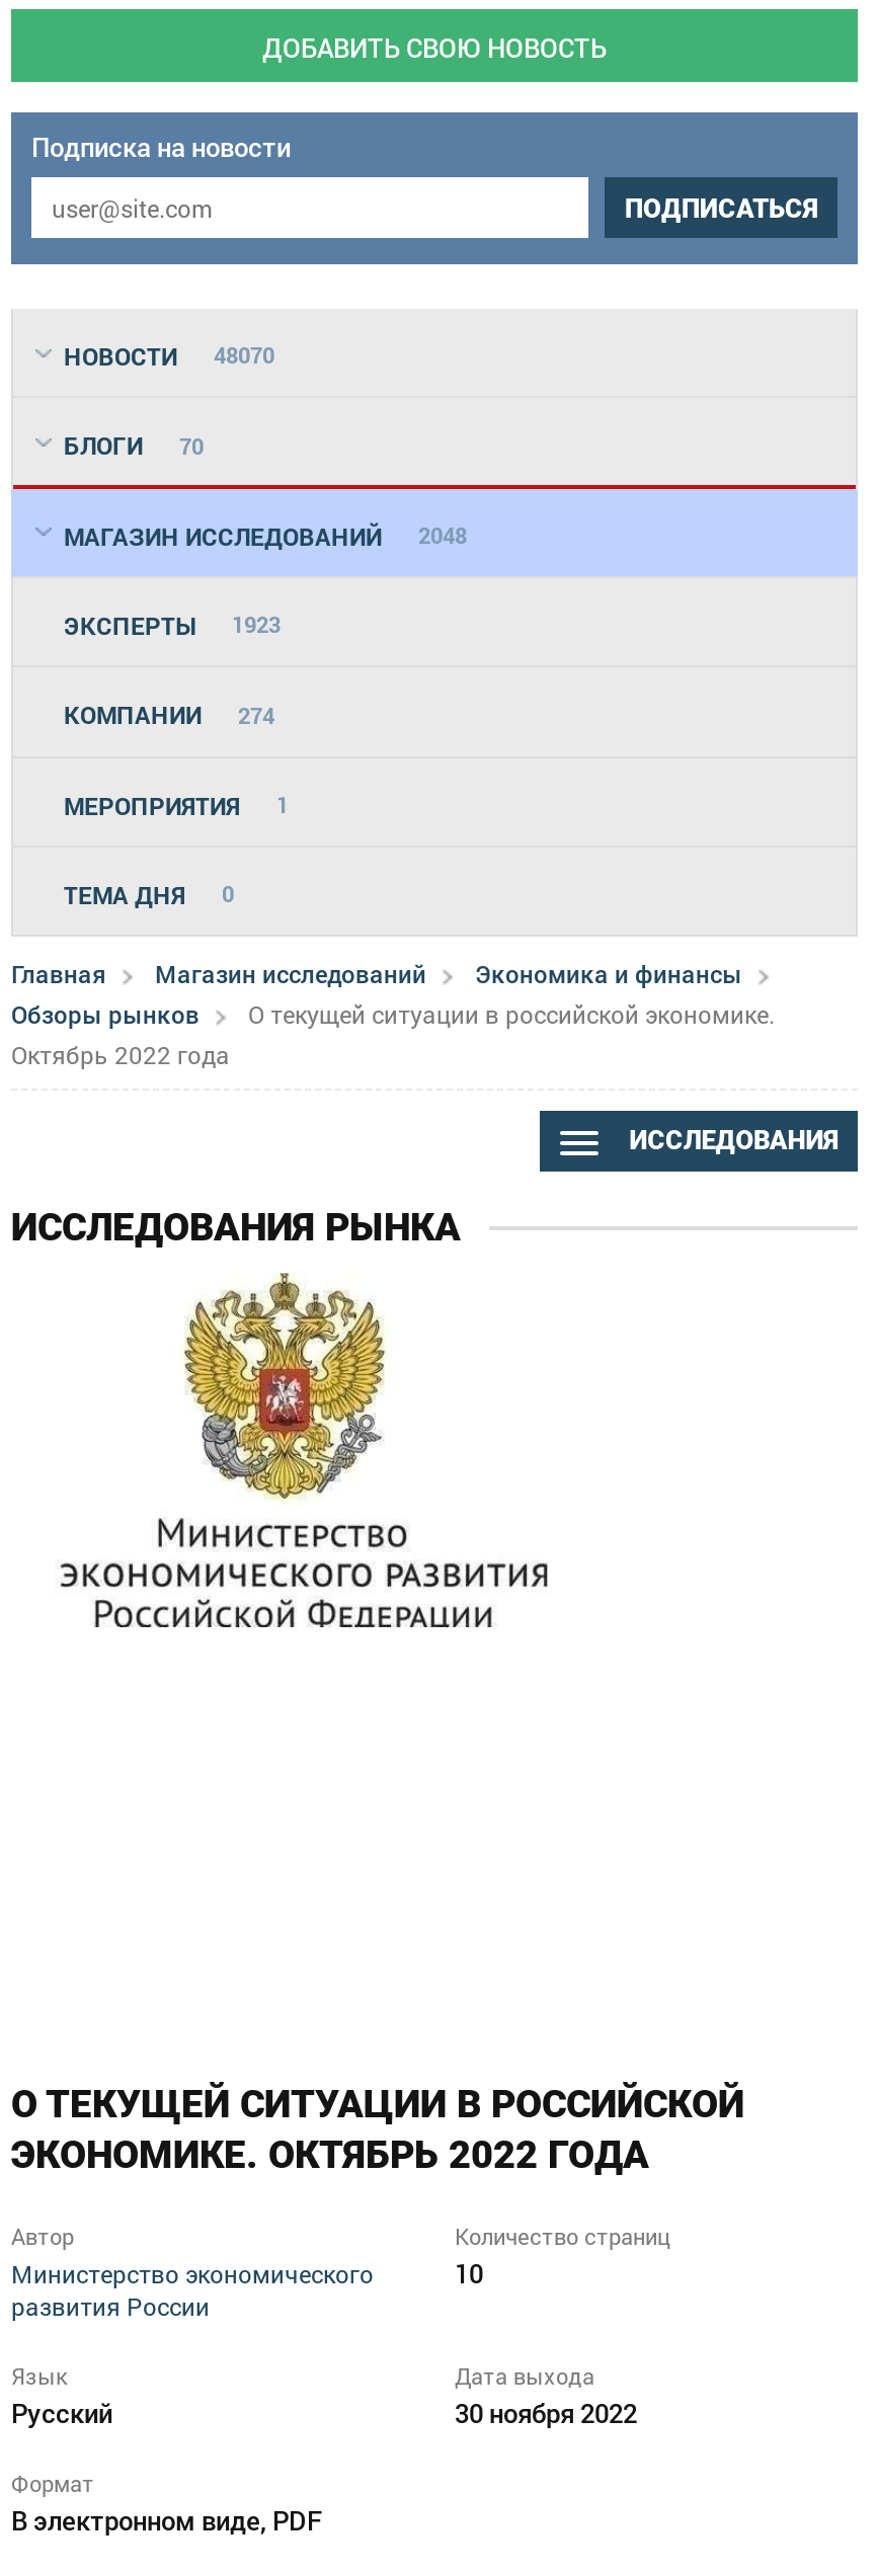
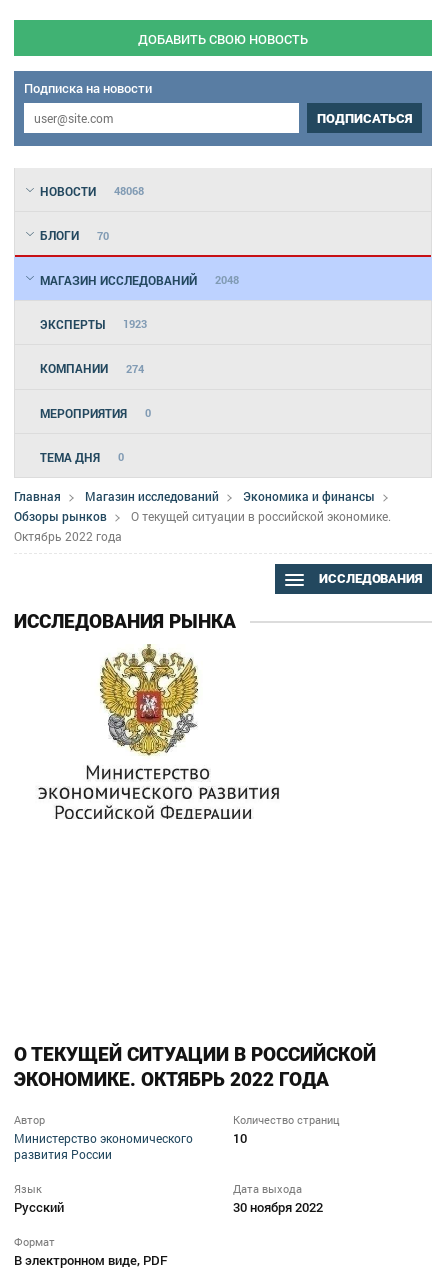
- НОВОСТИ 48070
+ НОВОСТИ 48068

- МЕРОПРИЯТИЯ 1
+ МЕРОПРИЯТИЯ 0
